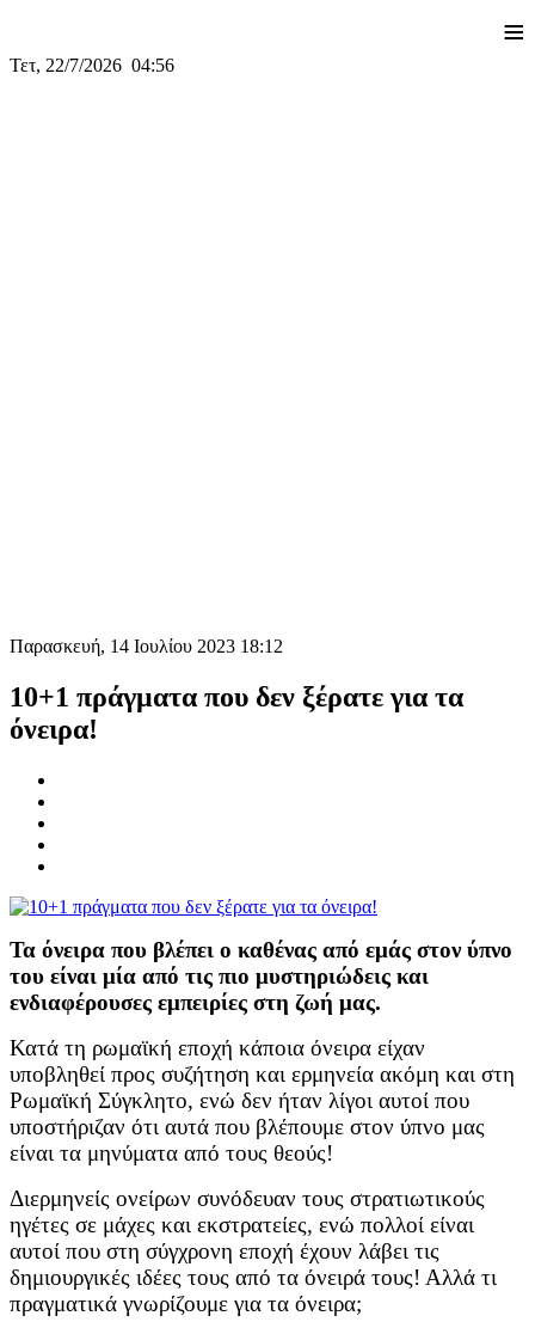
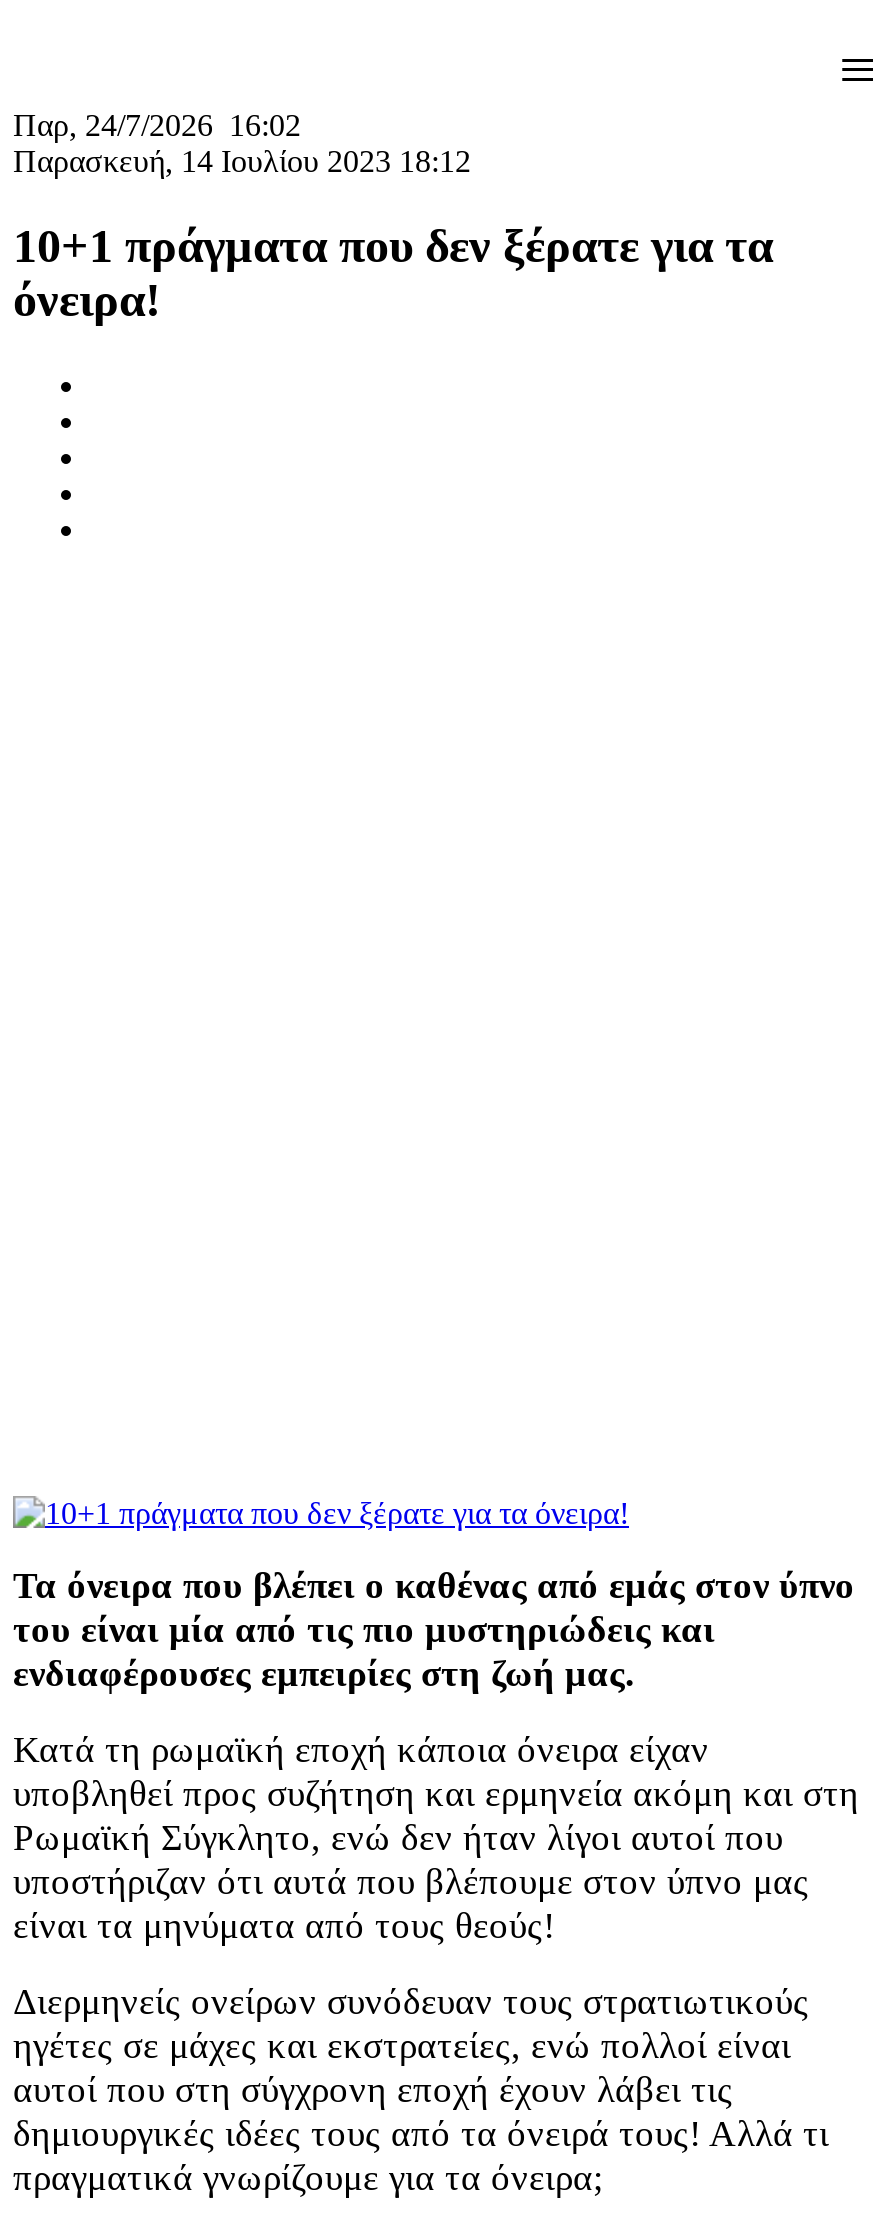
- Τετ, 22/7/2026 04:56
+ Παρ, 24/7/2026 16:02

moved up: Παρασκευή, 14 Ιουλίου 2023 18:12 | όνειρα!
